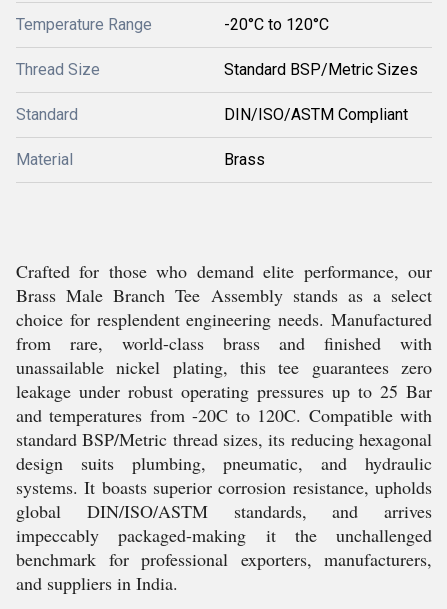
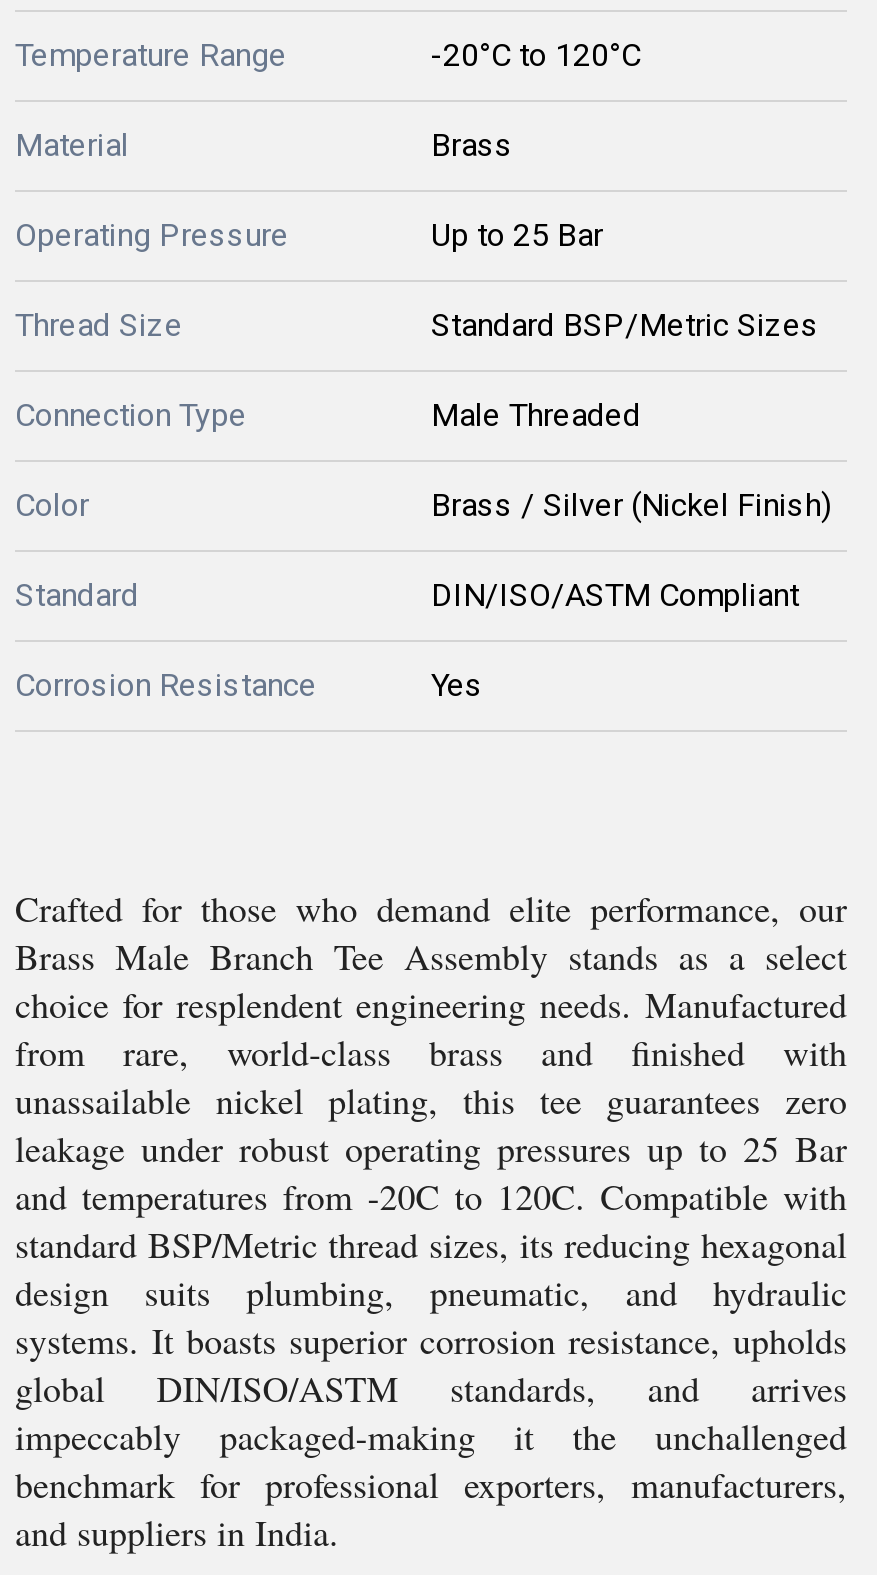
+ Operating Pressure
+ Up to 25 Bar

+ Connection Type
+ Male Threaded
+ Color
+ Brass / Silver (Nickel Finish)

+ Corrosion Resistance
+ Yes

moved up: Material | Brass
